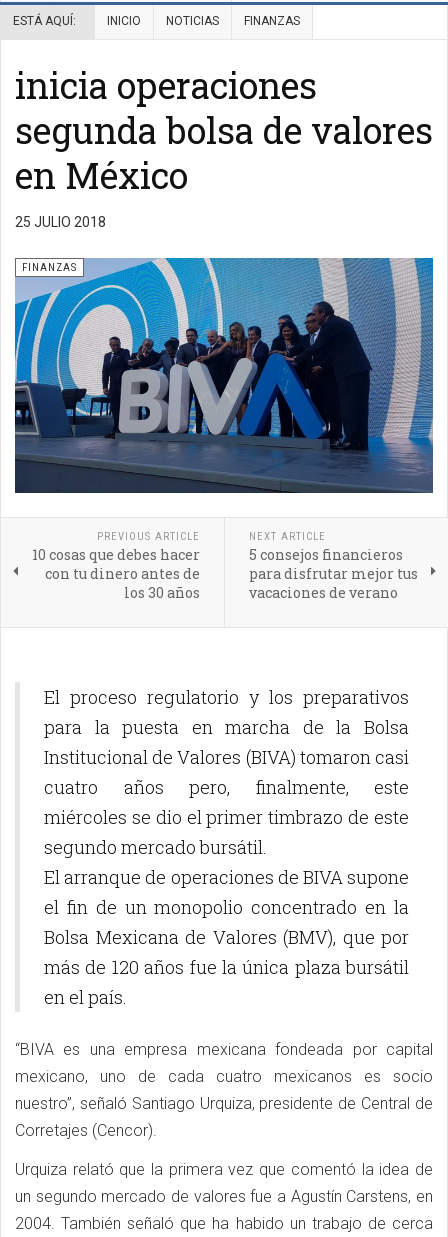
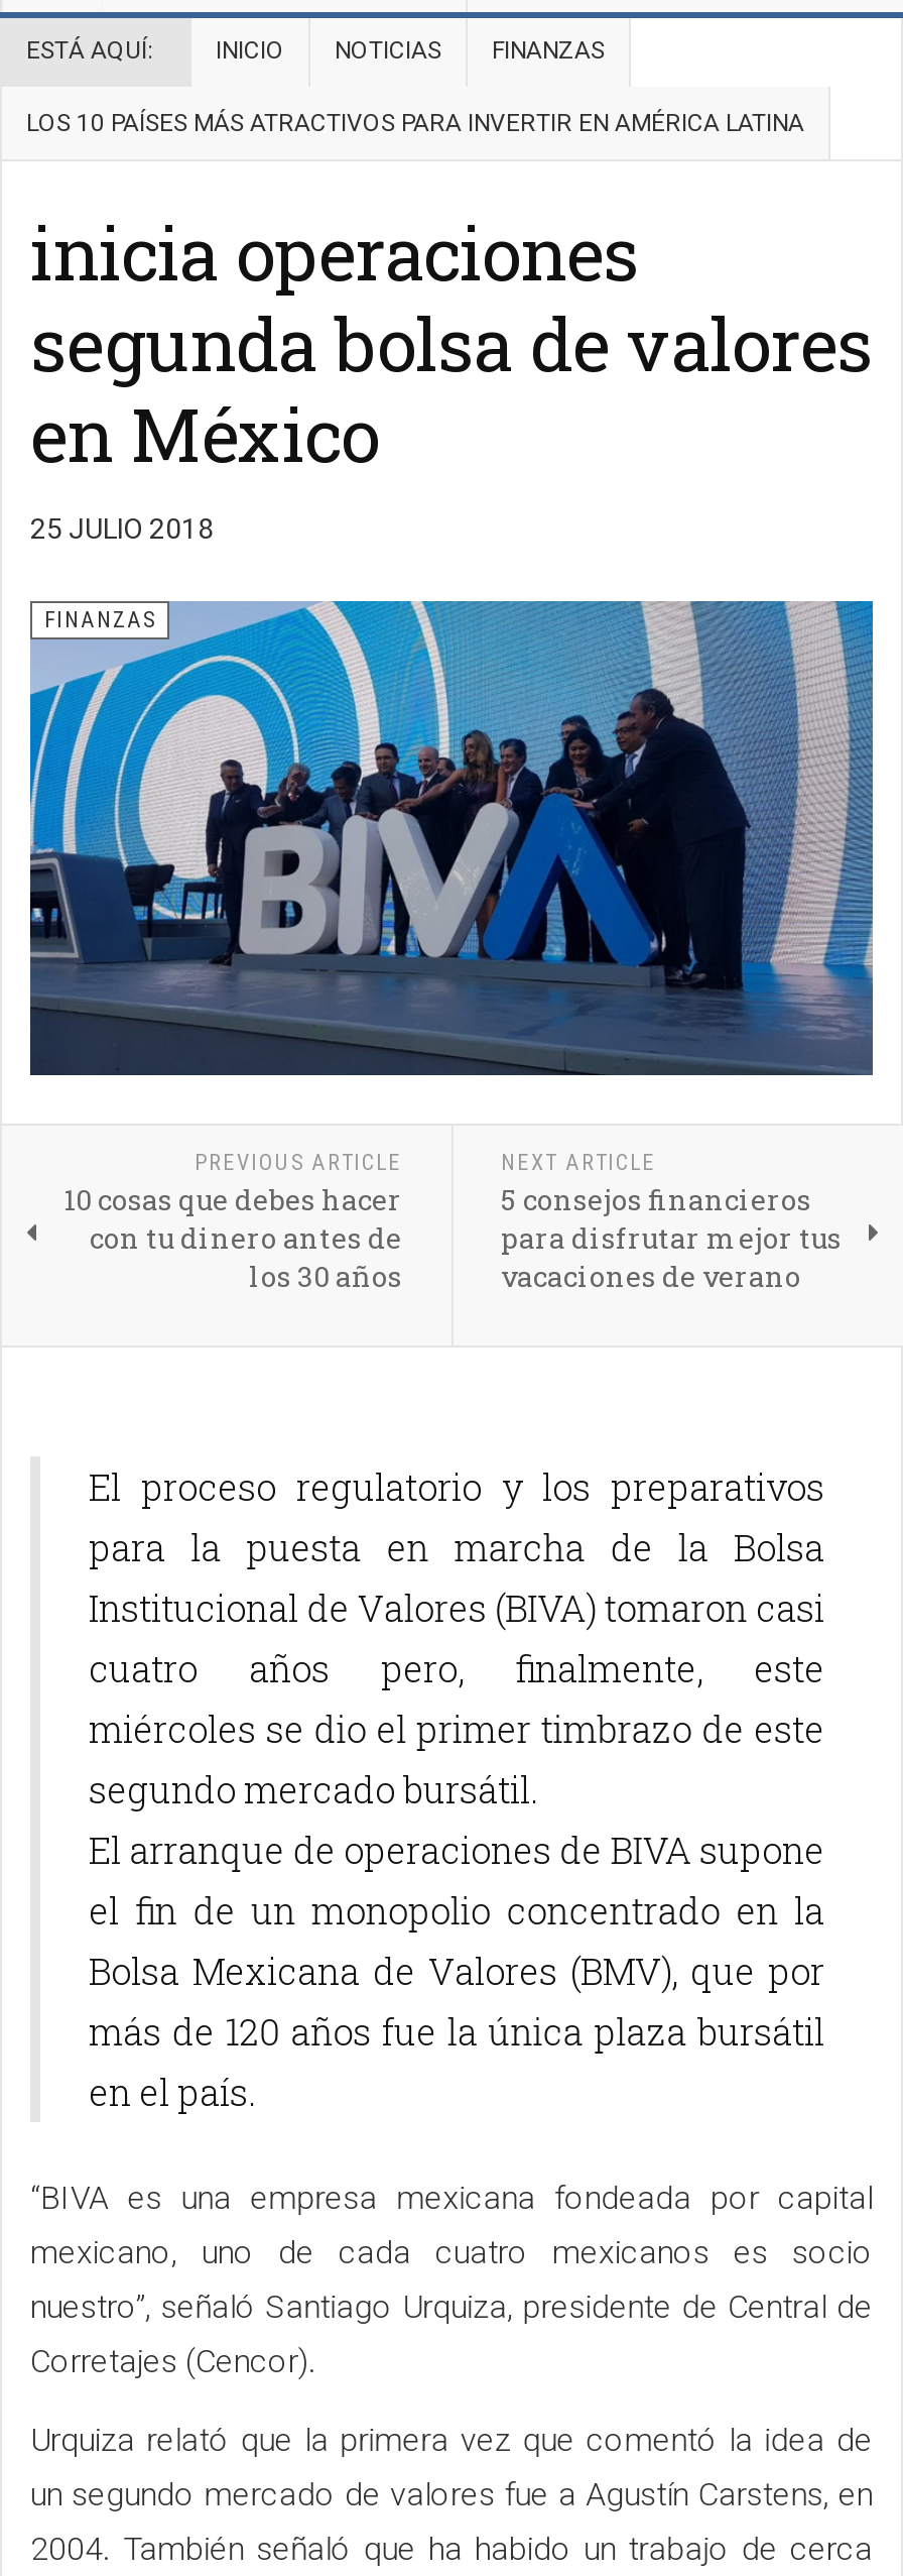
+ LOS 10 PAÍSES MÁS ATRACTIVOS PARA INVERTIR EN AMÉRICA LATINA
